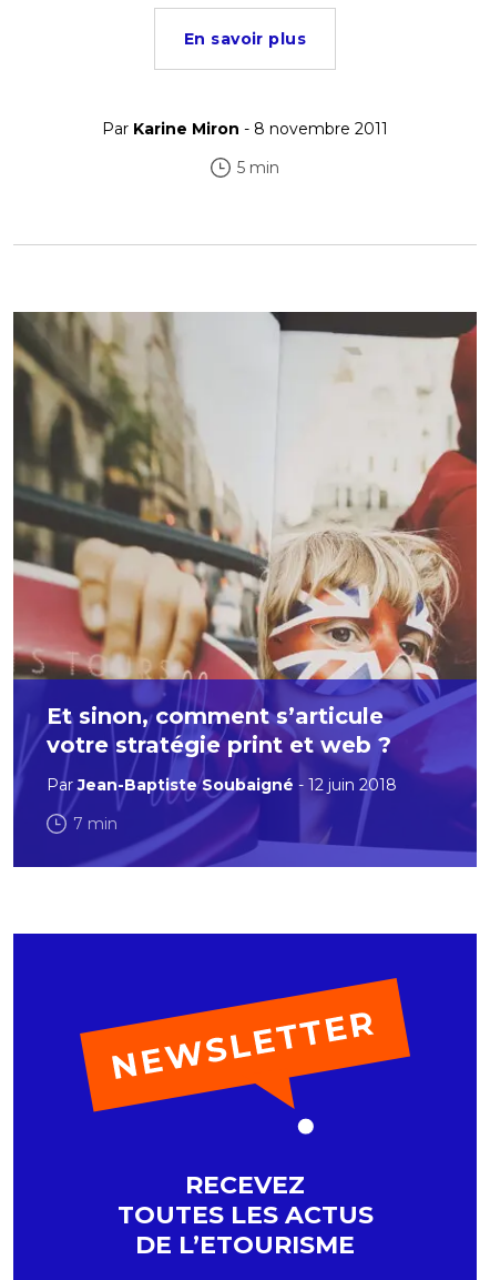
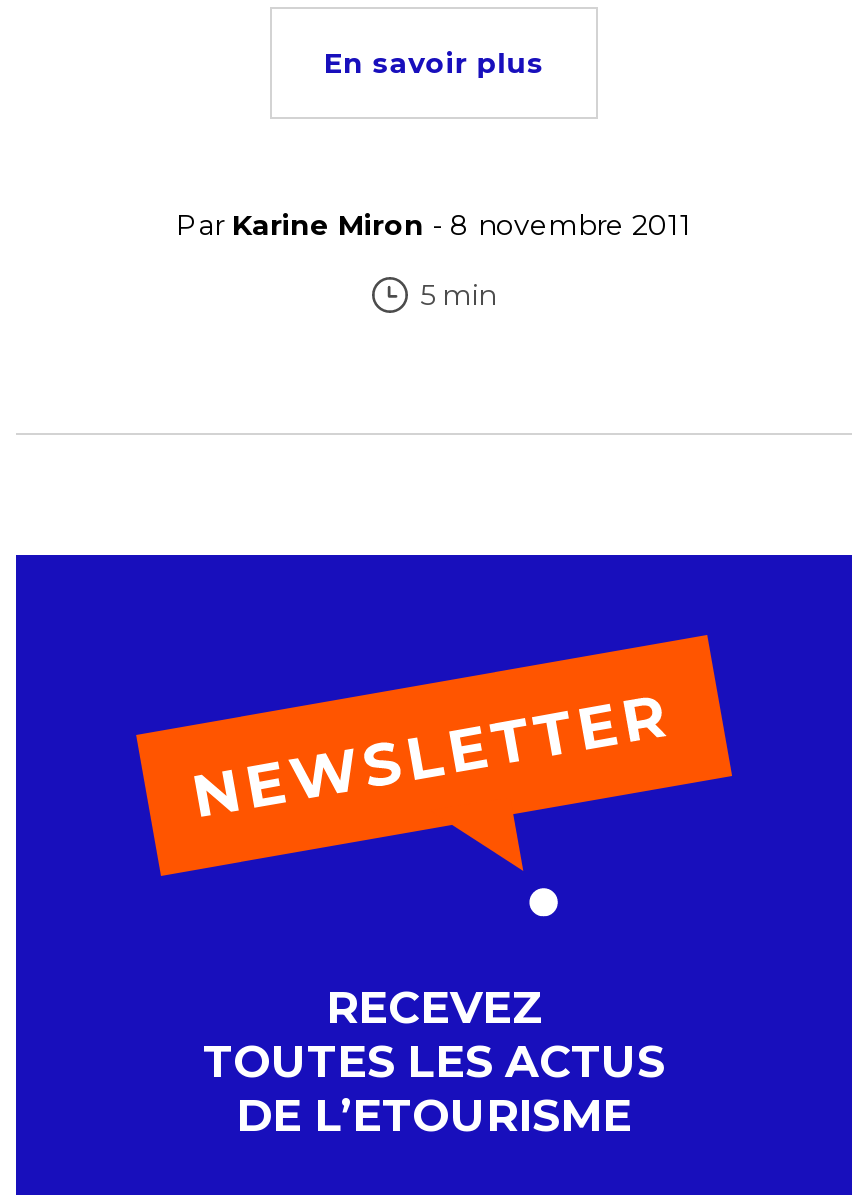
- [image]
- Et sinon, comment s’articule
- votre stratégie print et web ?
- Par Jean-Baptiste Soubaigné - 12 juin 2018
- 7 min
